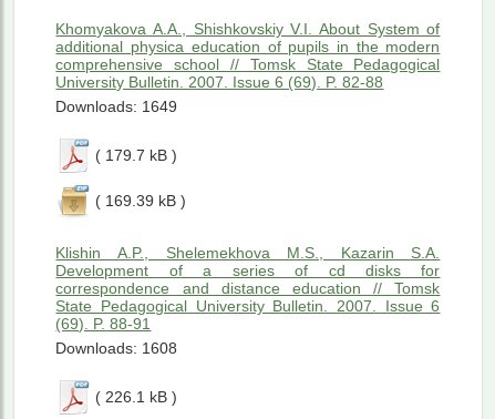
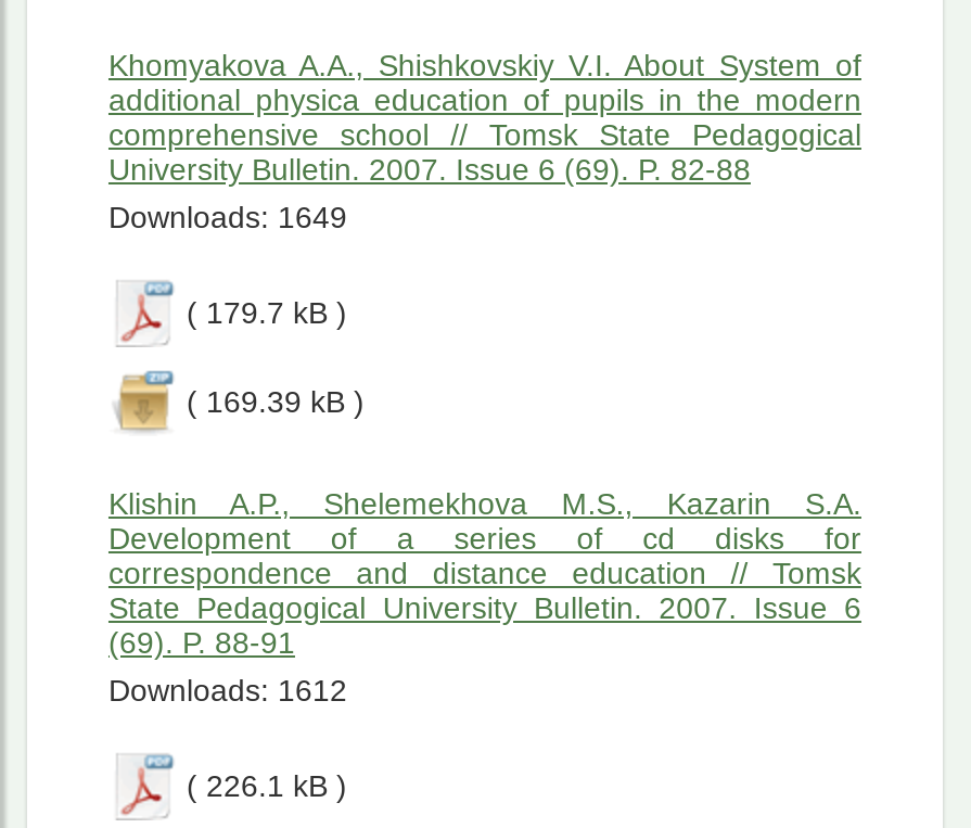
- Downloads: 1608
+ Downloads: 1612
